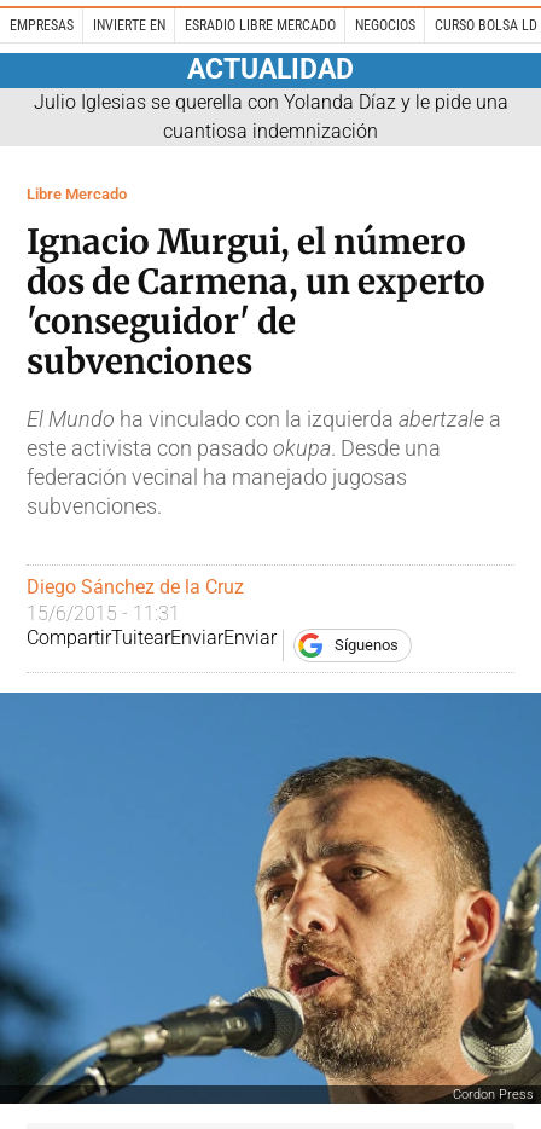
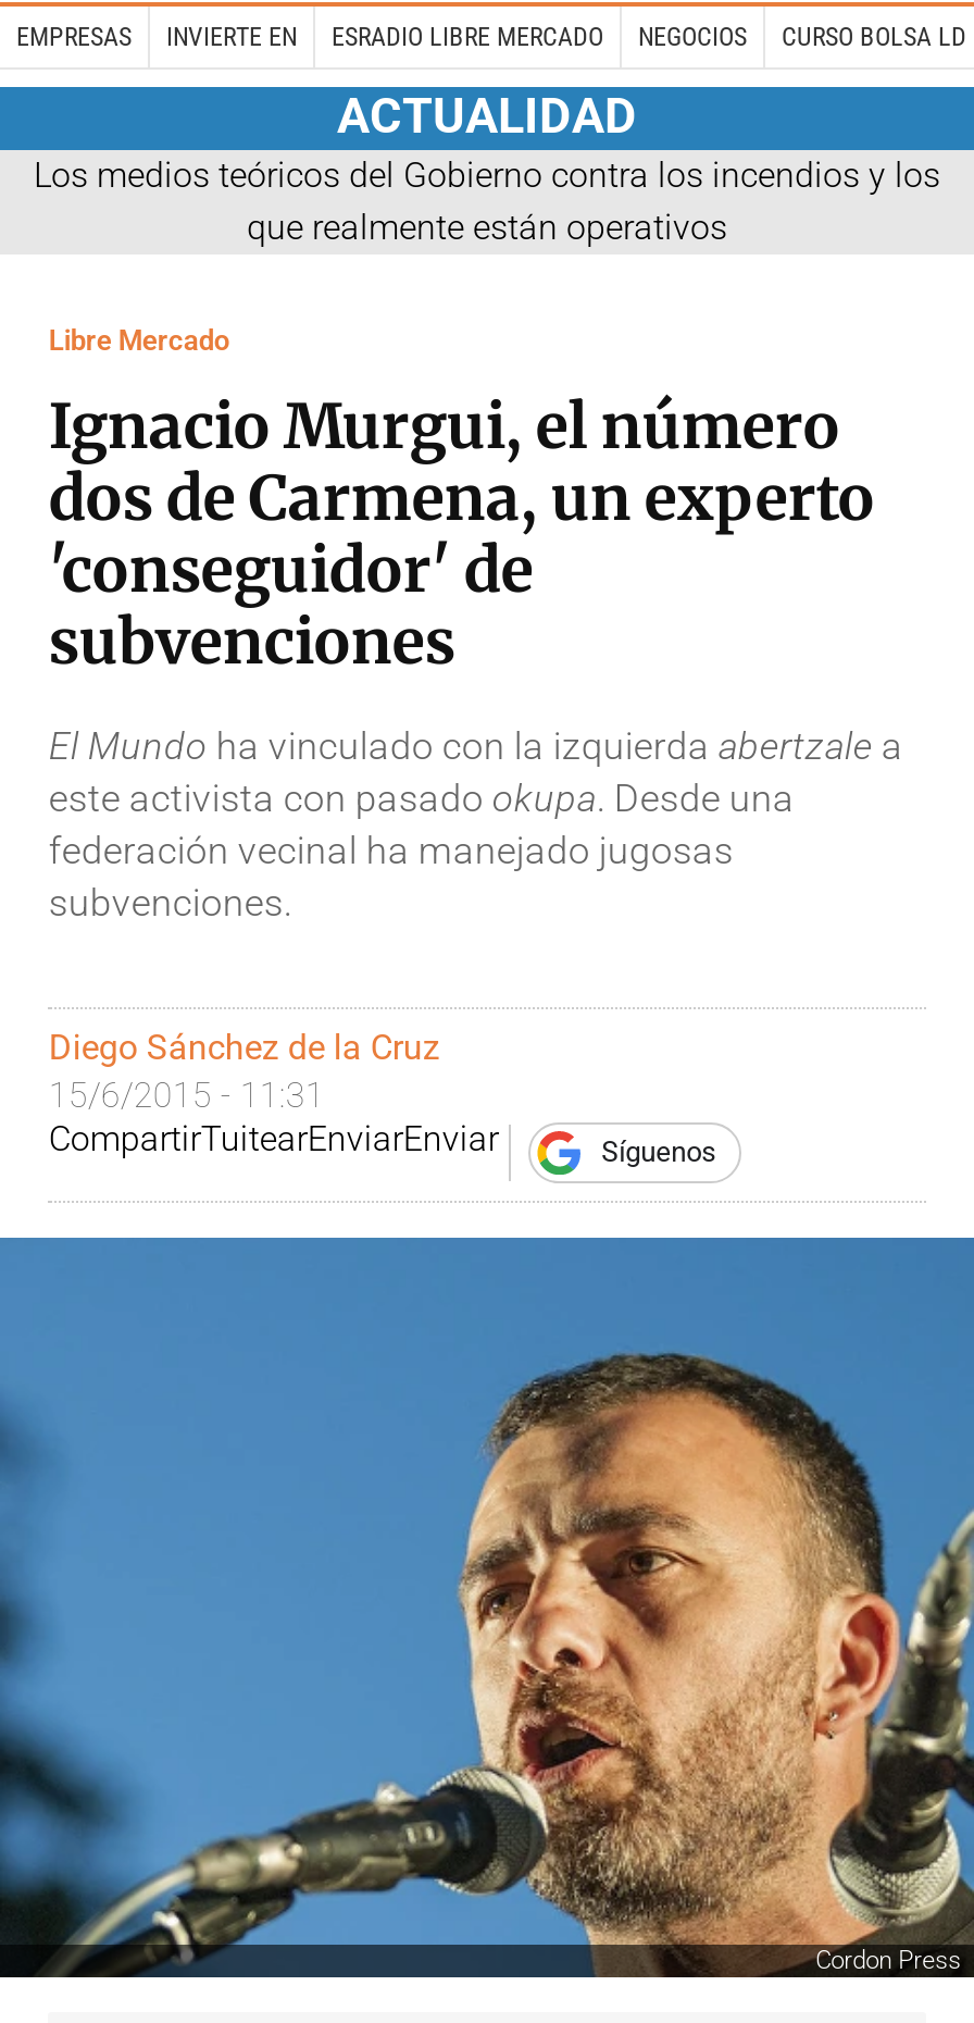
- Julio Iglesias se querella con Yolanda Díaz y le pide una
- cuantiosa indemnización
+ Los medios teóricos del Gobierno contra los incendios y los
+ que realmente están operativos
